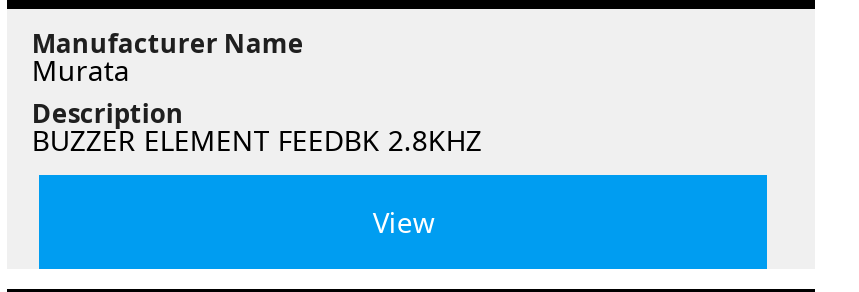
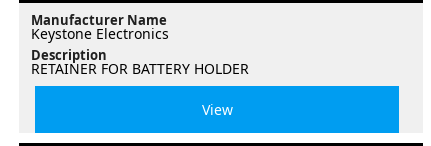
- Murata
+ Keystone Electronics

- BUZZER ELEMENT FEEDBK 2.8KHZ
+ RETAINER FOR BATTERY HOLDER
